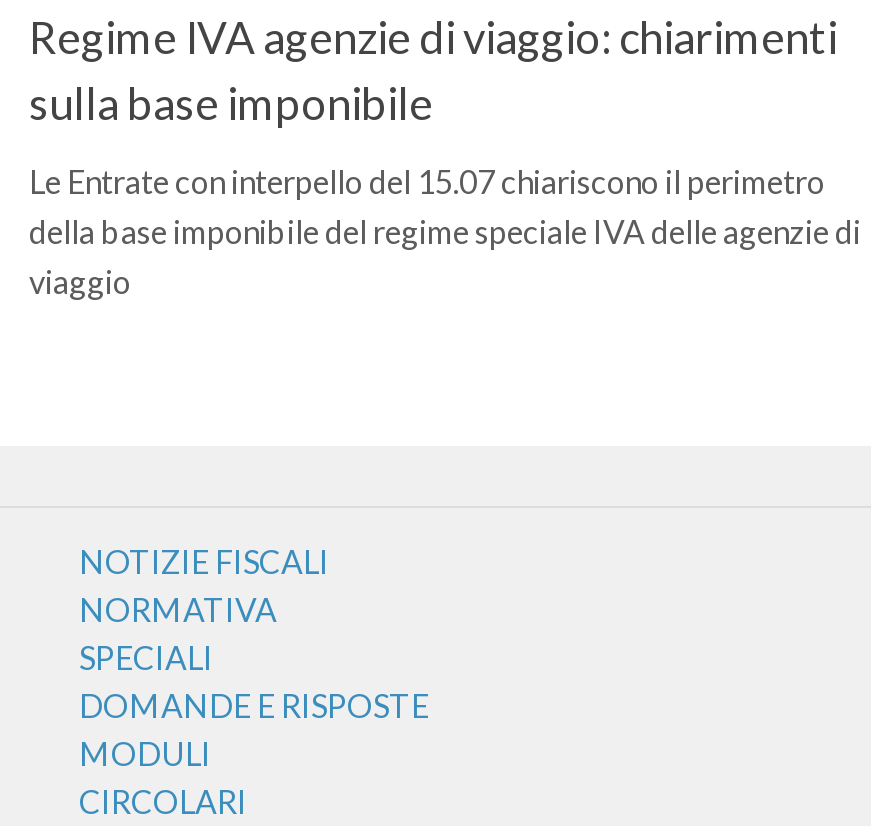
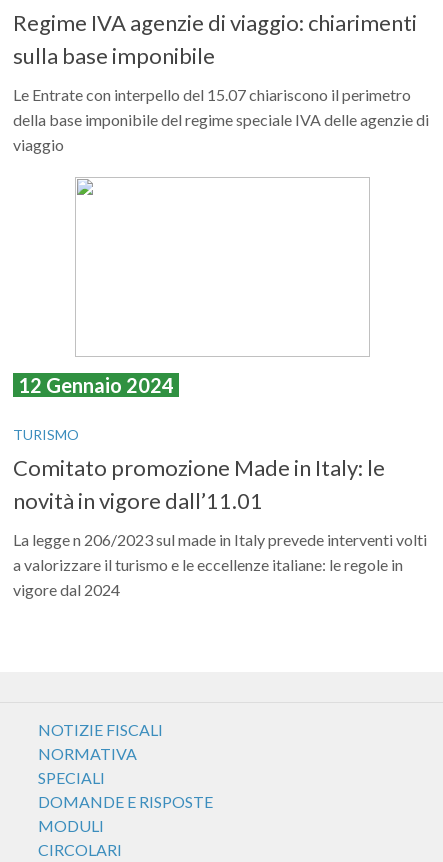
+ 12 Gennaio 2024
+ TURISMO
+ Comitato promozione Made in Italy: le
+ novità in vigore dall’11.01
+ La legge n 206/2023 sul made in Italy prevede interventi volti
+ a valorizzare il turismo e le eccellenze italiane: le regole in
+ vigore dal 2024
